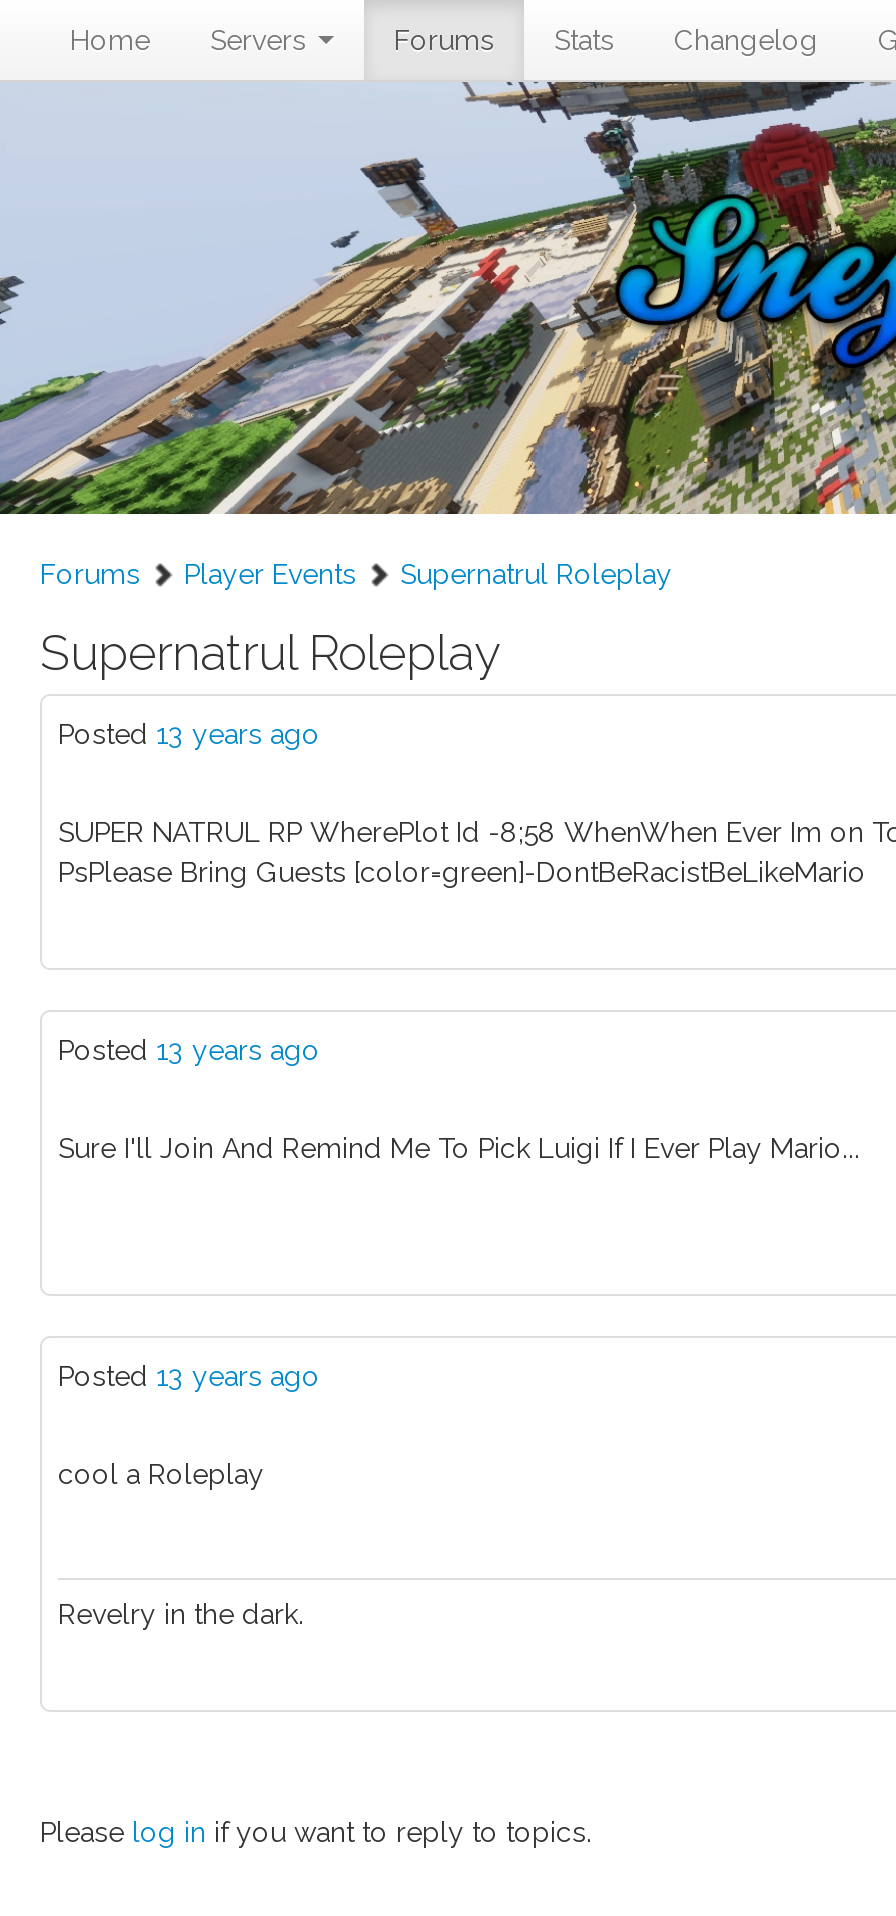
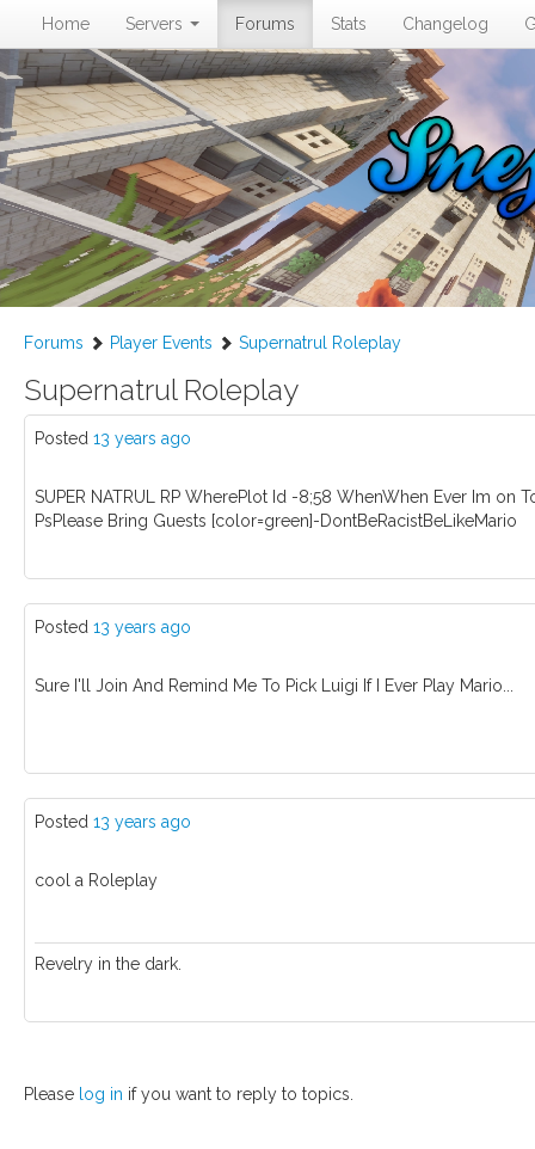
- [image]
+ [image]
